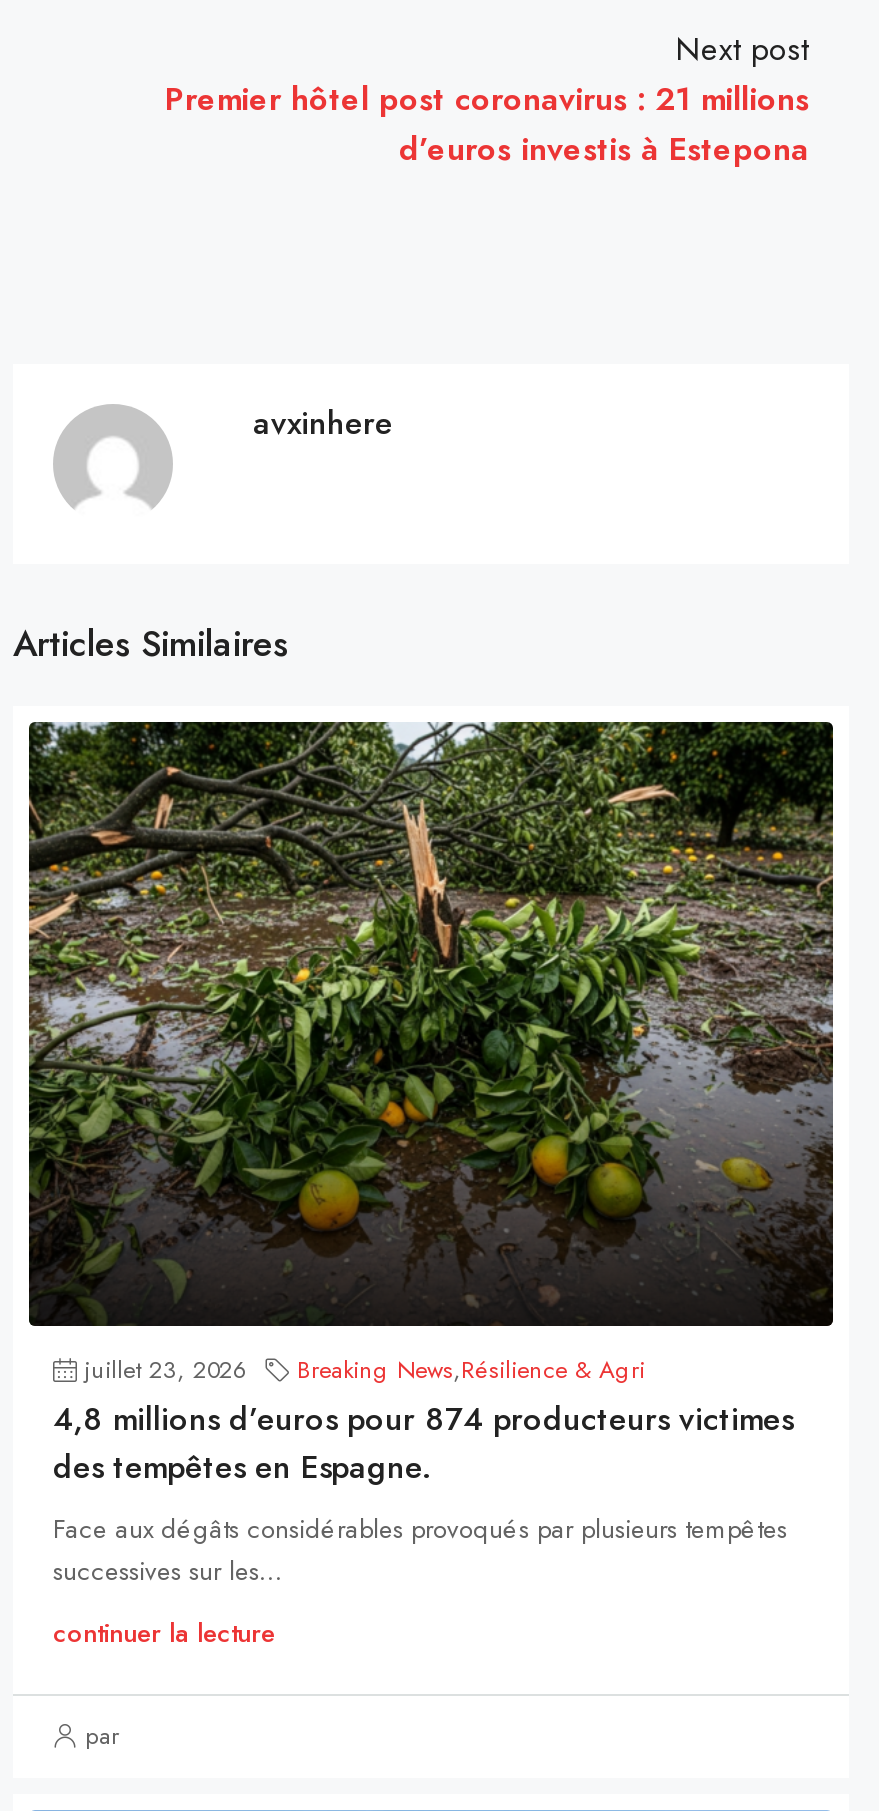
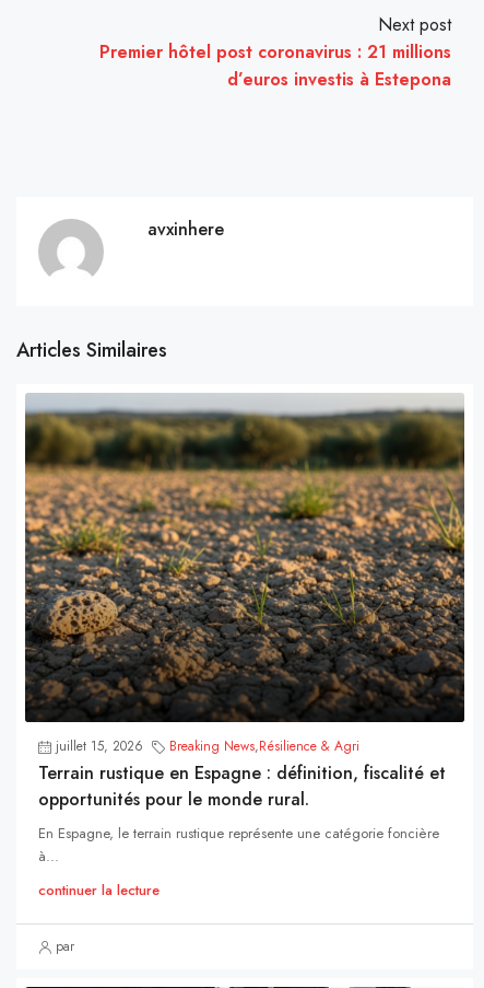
- [image]
- juillet 23, 2026 Breaking News,Résilience & Agri
+ [image]
+ juillet 15, 2026 Breaking News,Résilience & Agri

- 4,8 millions d’euros pour 874 producteurs victimes
- des tempêtes en Espagne.
- Face aux dégâts considérables provoqués par plusieurs tempêtes
- successives sur les...
+ Terrain rustique en Espagne : définition, fiscalité et
+ opportunités pour le monde rural.
+ En Espagne, le terrain rustique représente une catégorie foncière
+ à...
